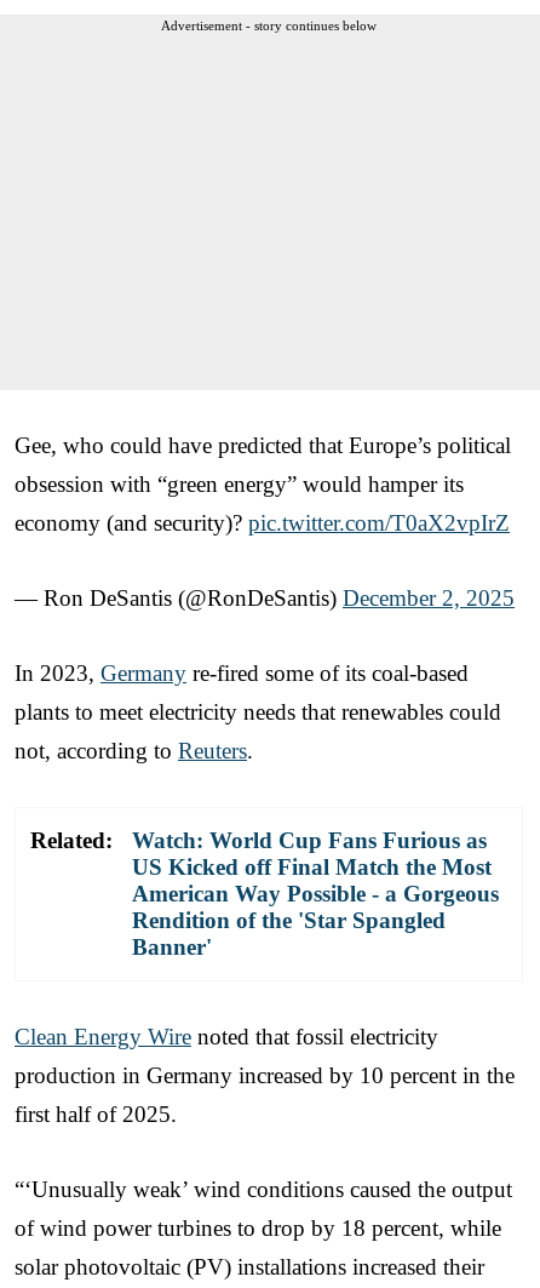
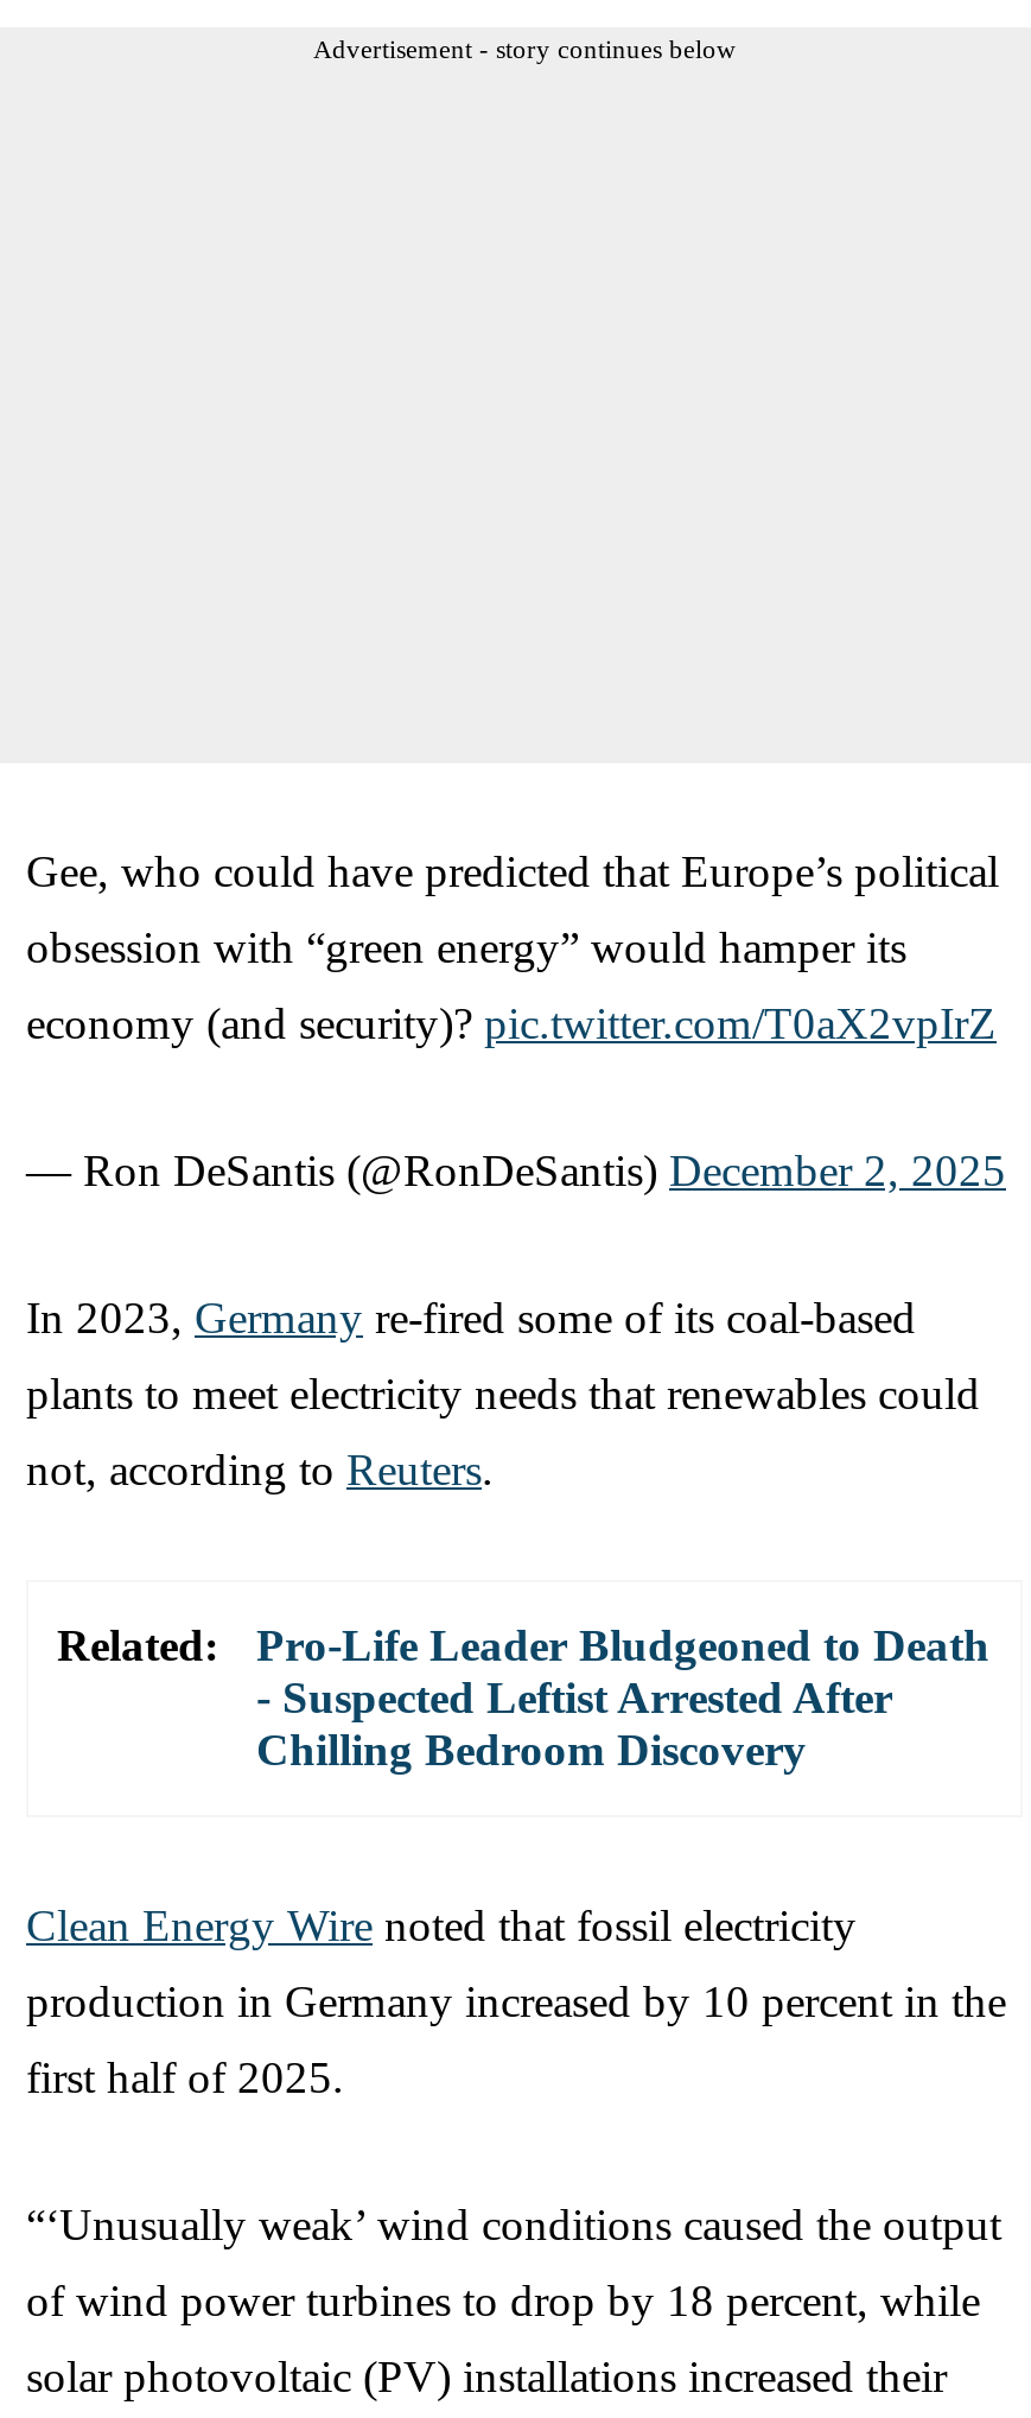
- Watch: World Cup Fans Furious as
- US Kicked off Final Match the Most
- American Way Possible - a Gorgeous
- Rendition of the 'Star Spangled
- Banner'
+ Pro-Life Leader Bludgeoned to Death
+ - Suspected Leftist Arrested After
+ Chilling Bedroom Discovery
